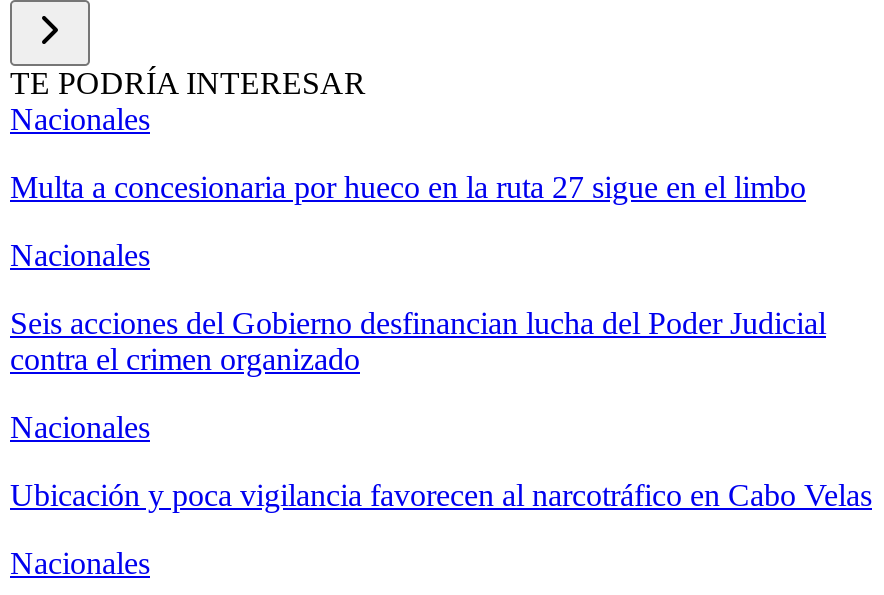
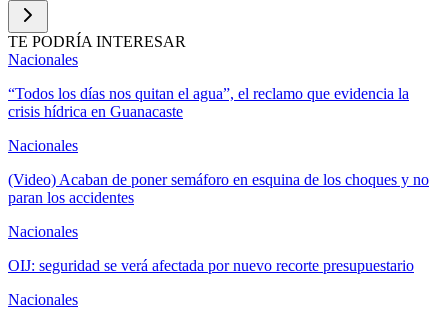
- Multa a concesionaria por hueco en la ruta 27 sigue en el limbo
+ “Todos los días nos quitan el agua”, el reclamo que evidencia la
+ crisis hídrica en Guanacaste

- Seis acciones del Gobierno desfinancian lucha del Poder Judicial
- contra el crimen organizado
+ (Video) Acaban de poner semáforo en esquina de los choques y no
+ paran los accidentes

- Ubicación y poca vigilancia favorecen al narcotráfico en Cabo Velas
+ OIJ: seguridad se verá afectada por nuevo recorte presupuestario
